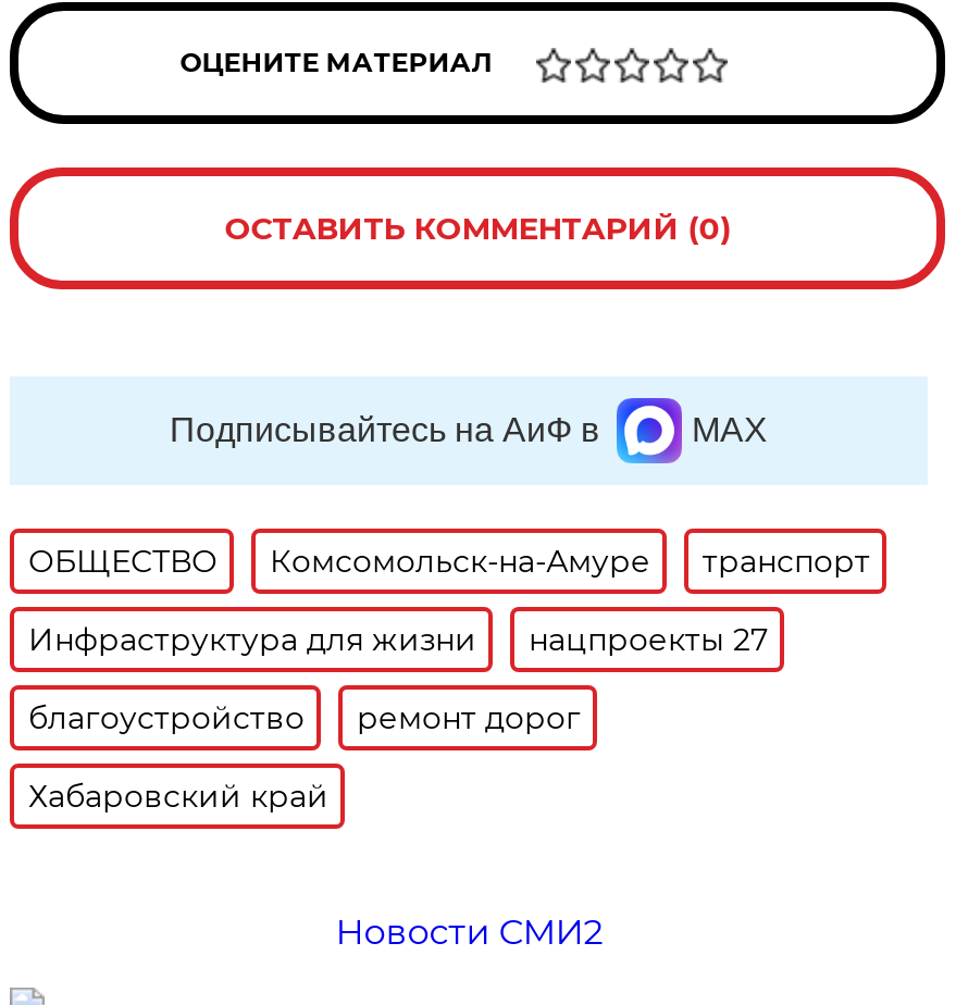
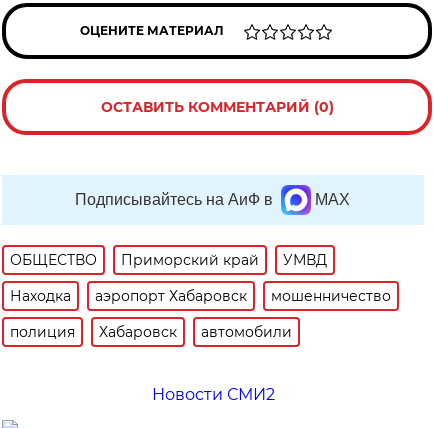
- Комсомольск-на-Амуре
- транспорт
- Инфраструктура для жизни
- нацпроекты 27
- благоустройство
- ремонт дорог
- Хабаровский край
+ Приморский край
+ УМВД
+ Находка
+ аэропорт Хабаровск
+ мошенничество
+ полиция
+ Хабаровск
+ автомобили
